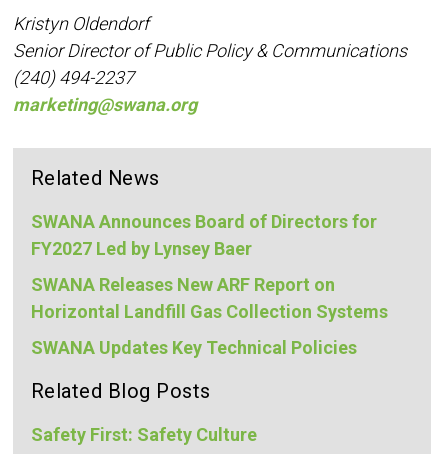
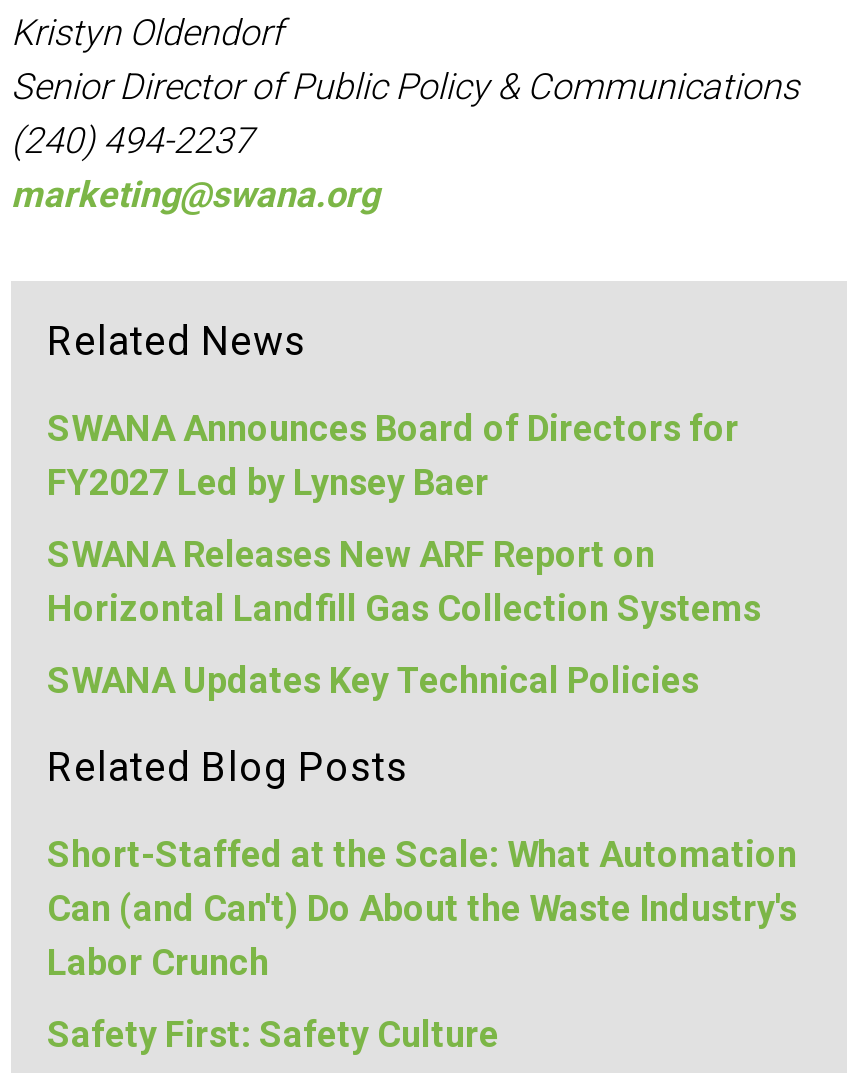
+ Short-Staffed at the Scale: What Automation
+ Can (and Can't) Do About the Waste Industry's
+ Labor Crunch
